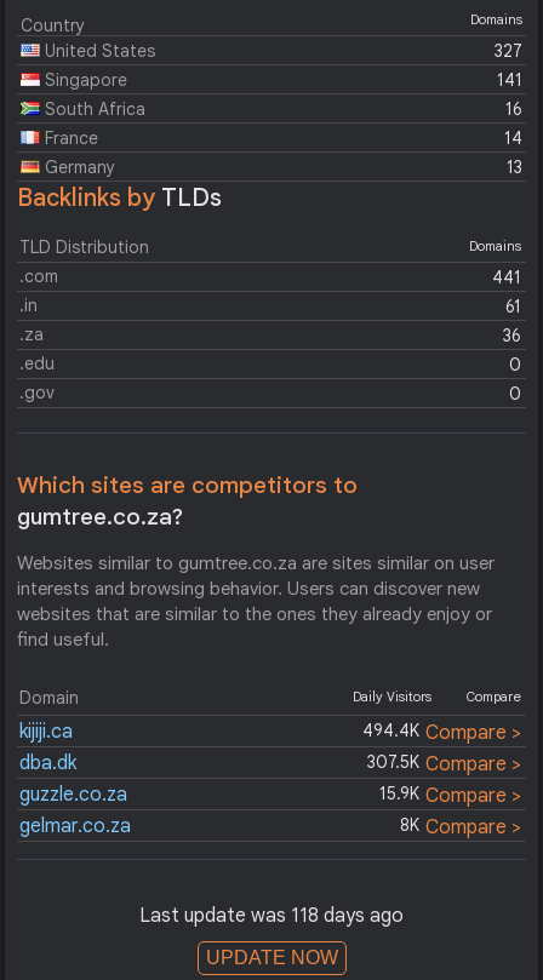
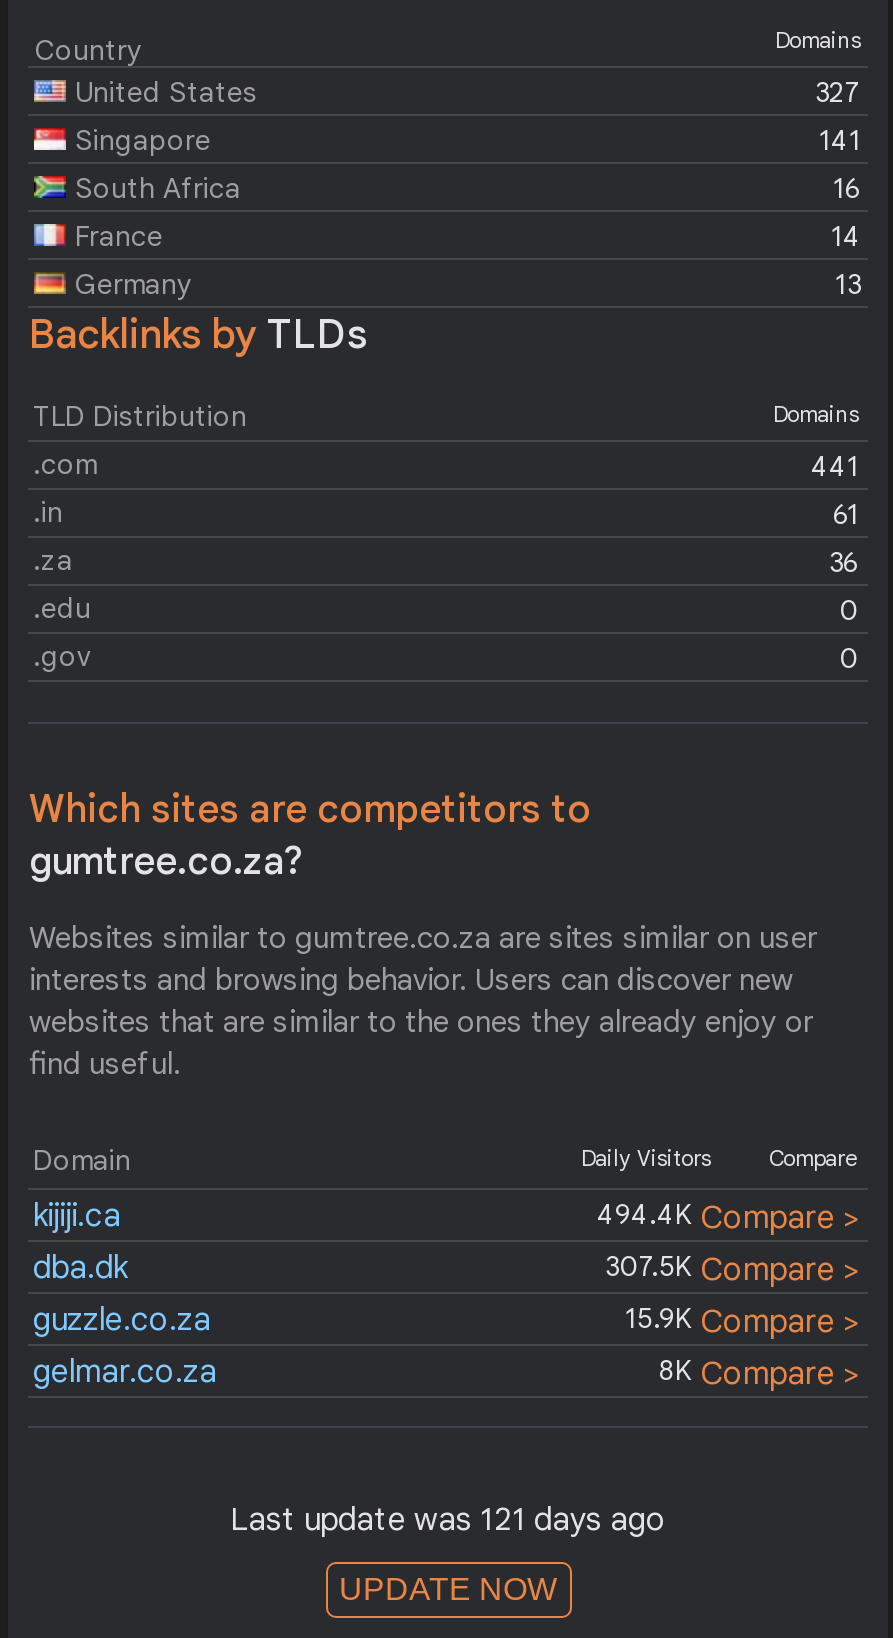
- Last update was 118 days ago
+ Last update was 121 days ago
